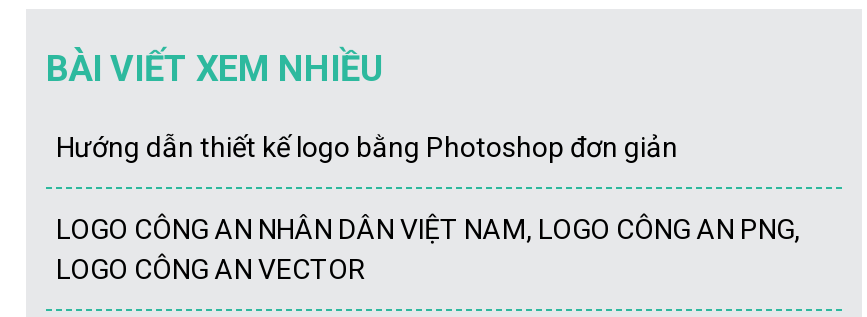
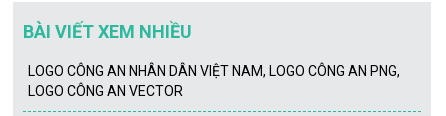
- Hướng dẫn thiết kế logo bằng Photoshop đơn giản
